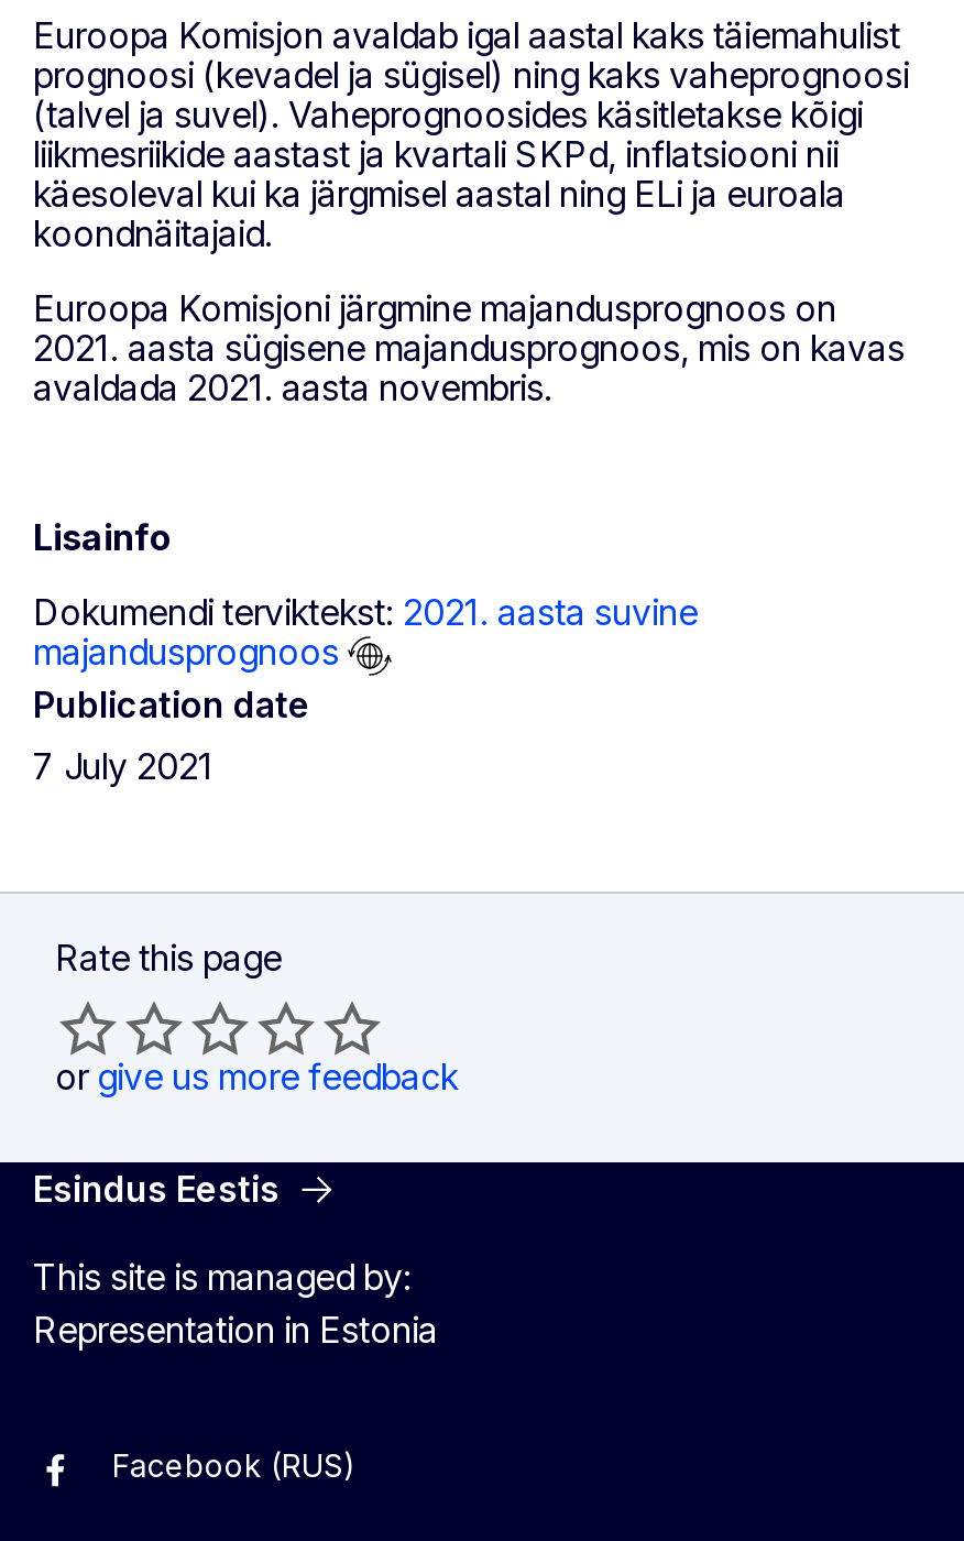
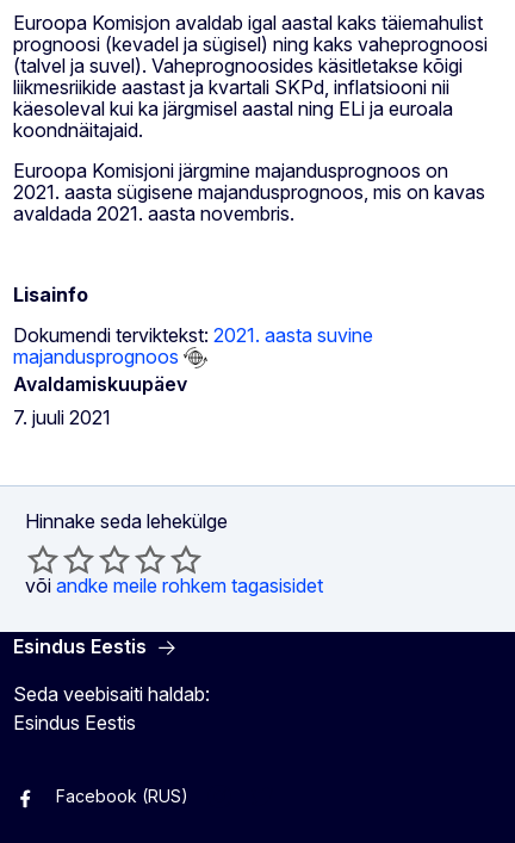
- Publication date
- 7 July 2021
+ Avaldamiskuupäev
+ 7. juuli 2021

- Rate this page
+ Hinnake seda lehekülge

- or give us more feedback
+ või andke meile rohkem tagasisidet

- This site is managed by:
- Representation in Estonia
+ Seda veebisaiti haldab:
+ Esindus Eestis
